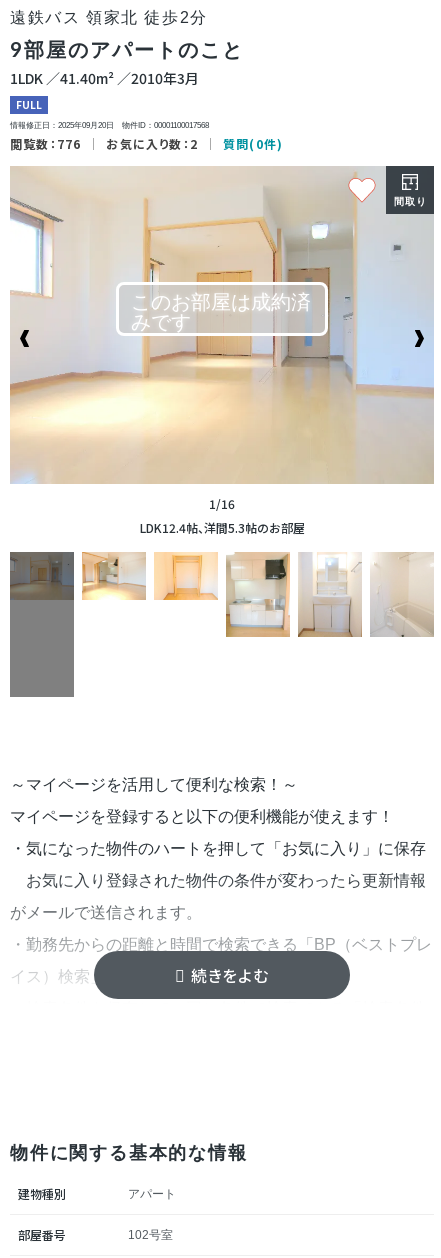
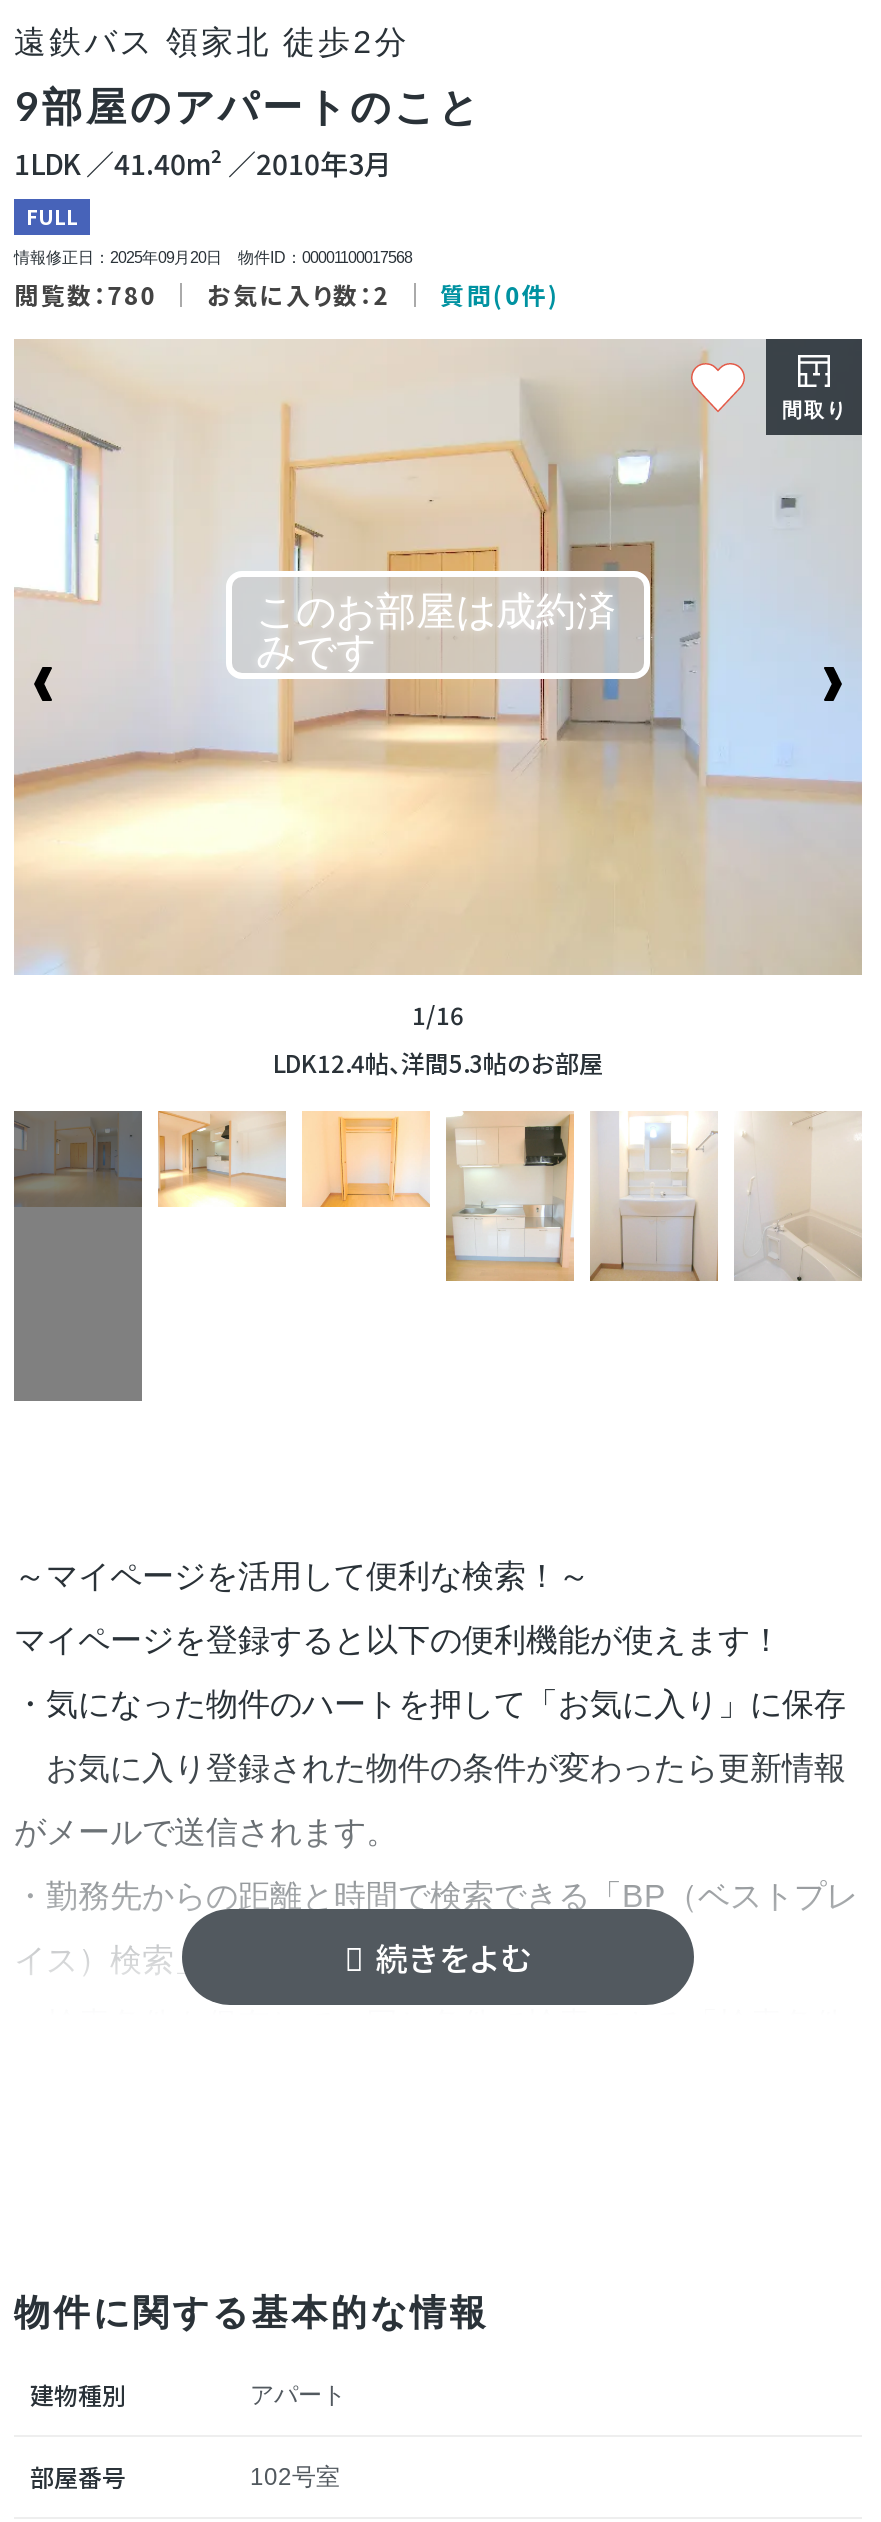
- 閲覧数：776 お気に入り数：2 質問(0件)
+ 閲覧数：780 お気に入り数：2 質問(0件)
